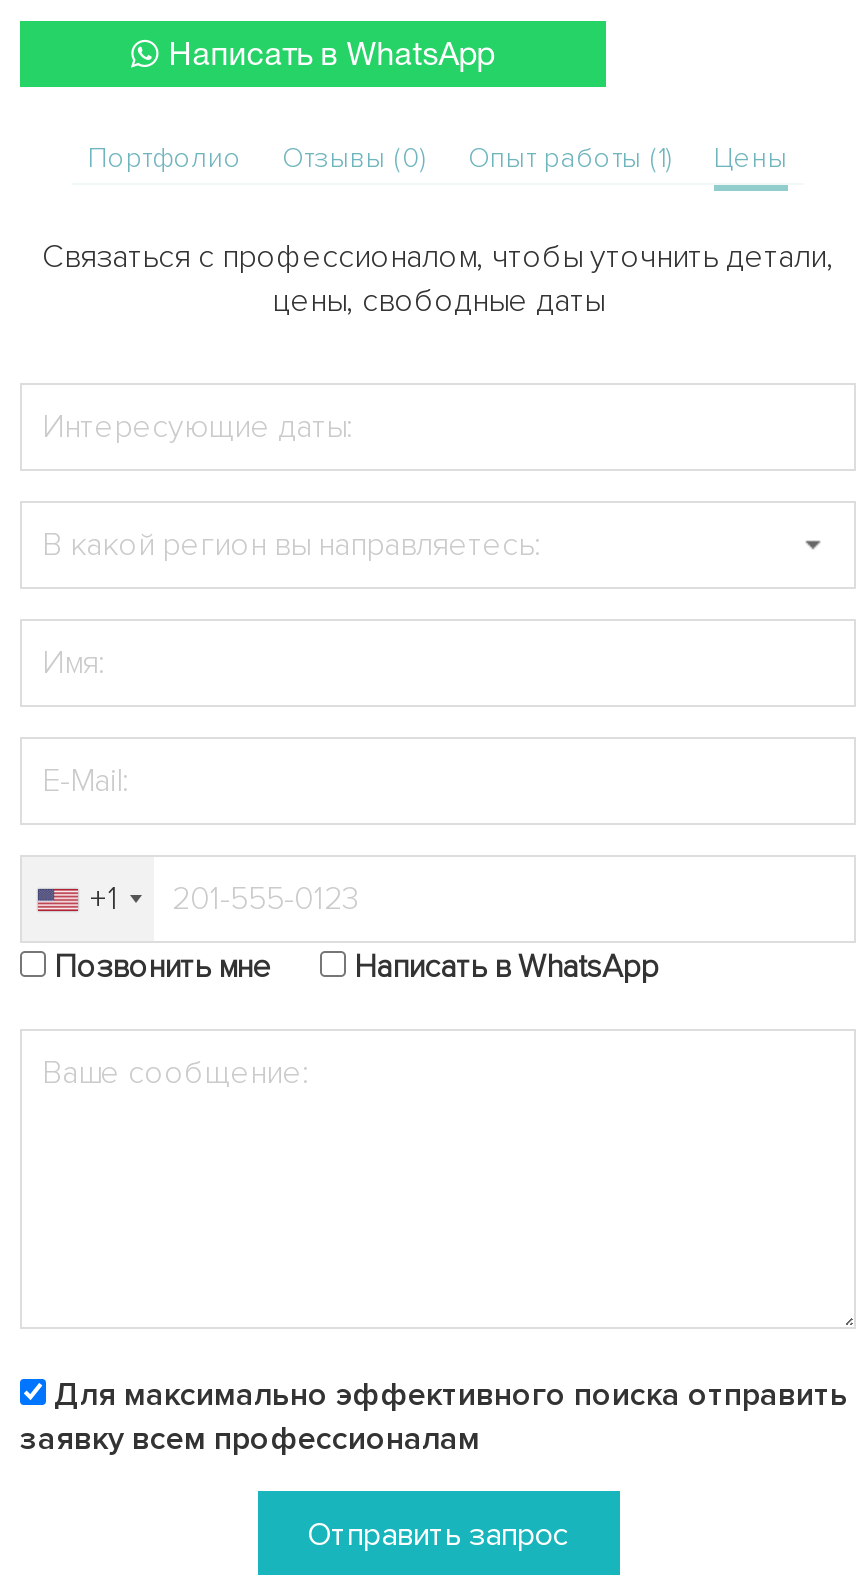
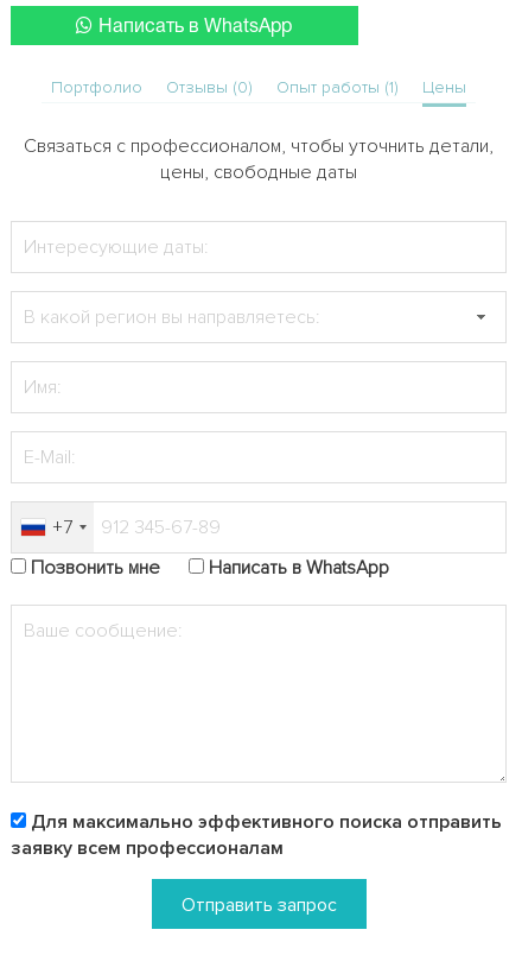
- +1
+ +7
